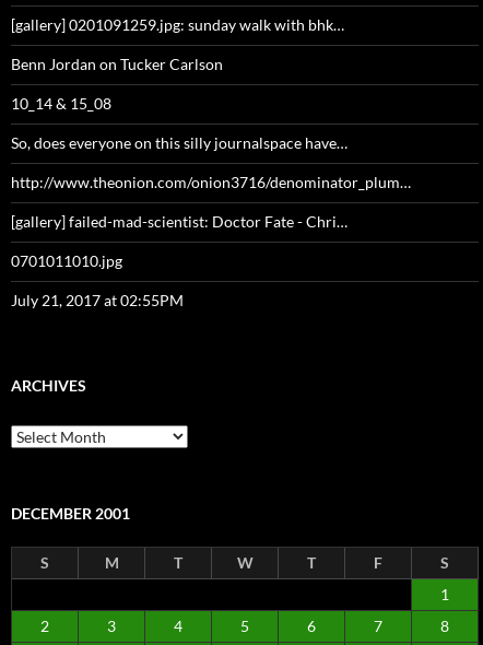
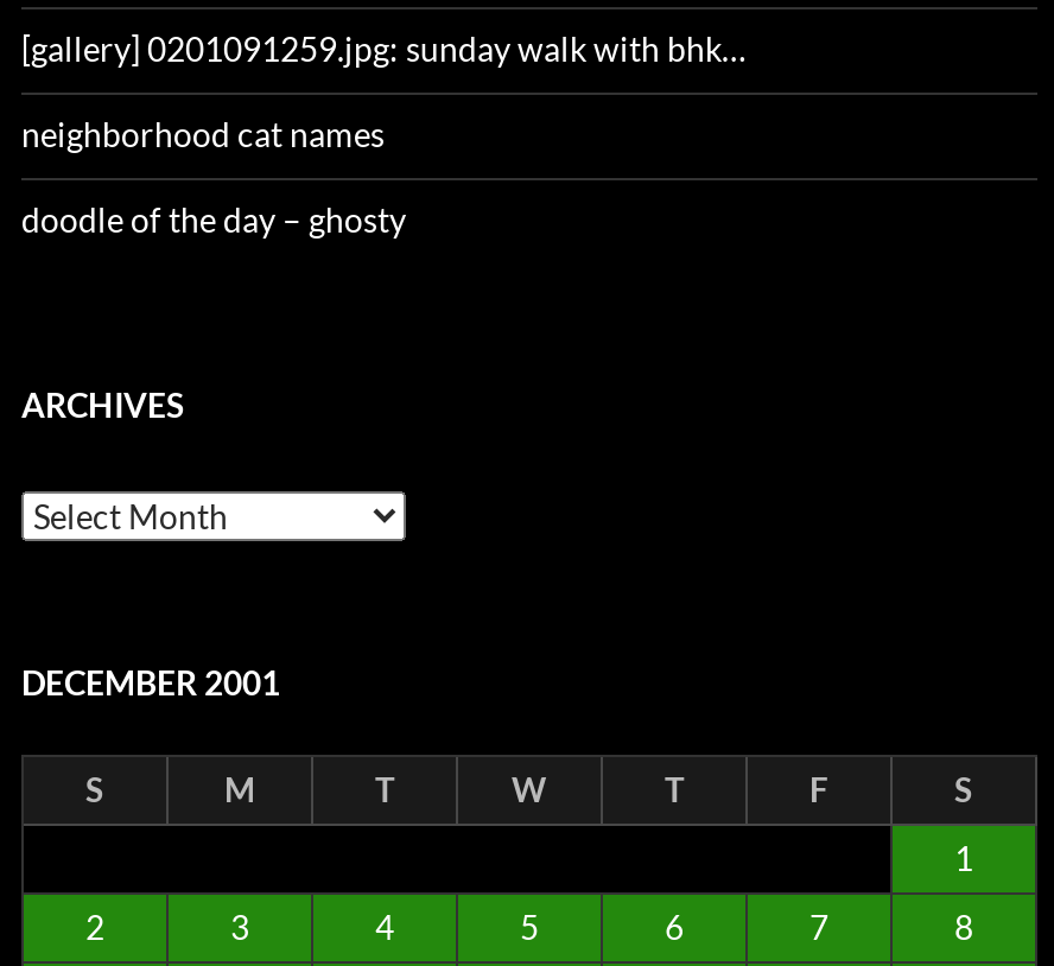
- Benn Jordan on Tucker Carlson
- 10_14 & 15_08
- So, does everyone on this silly journalspace have…
- http://www.theonion.com/onion3716/denominator_plum…
- [gallery] failed-mad-scientist: Doctor Fate - Chri…
- 0701011010.jpg
- July 21, 2017 at 02:55PM
+ neighborhood cat names
+ doodle of the day – ghosty
